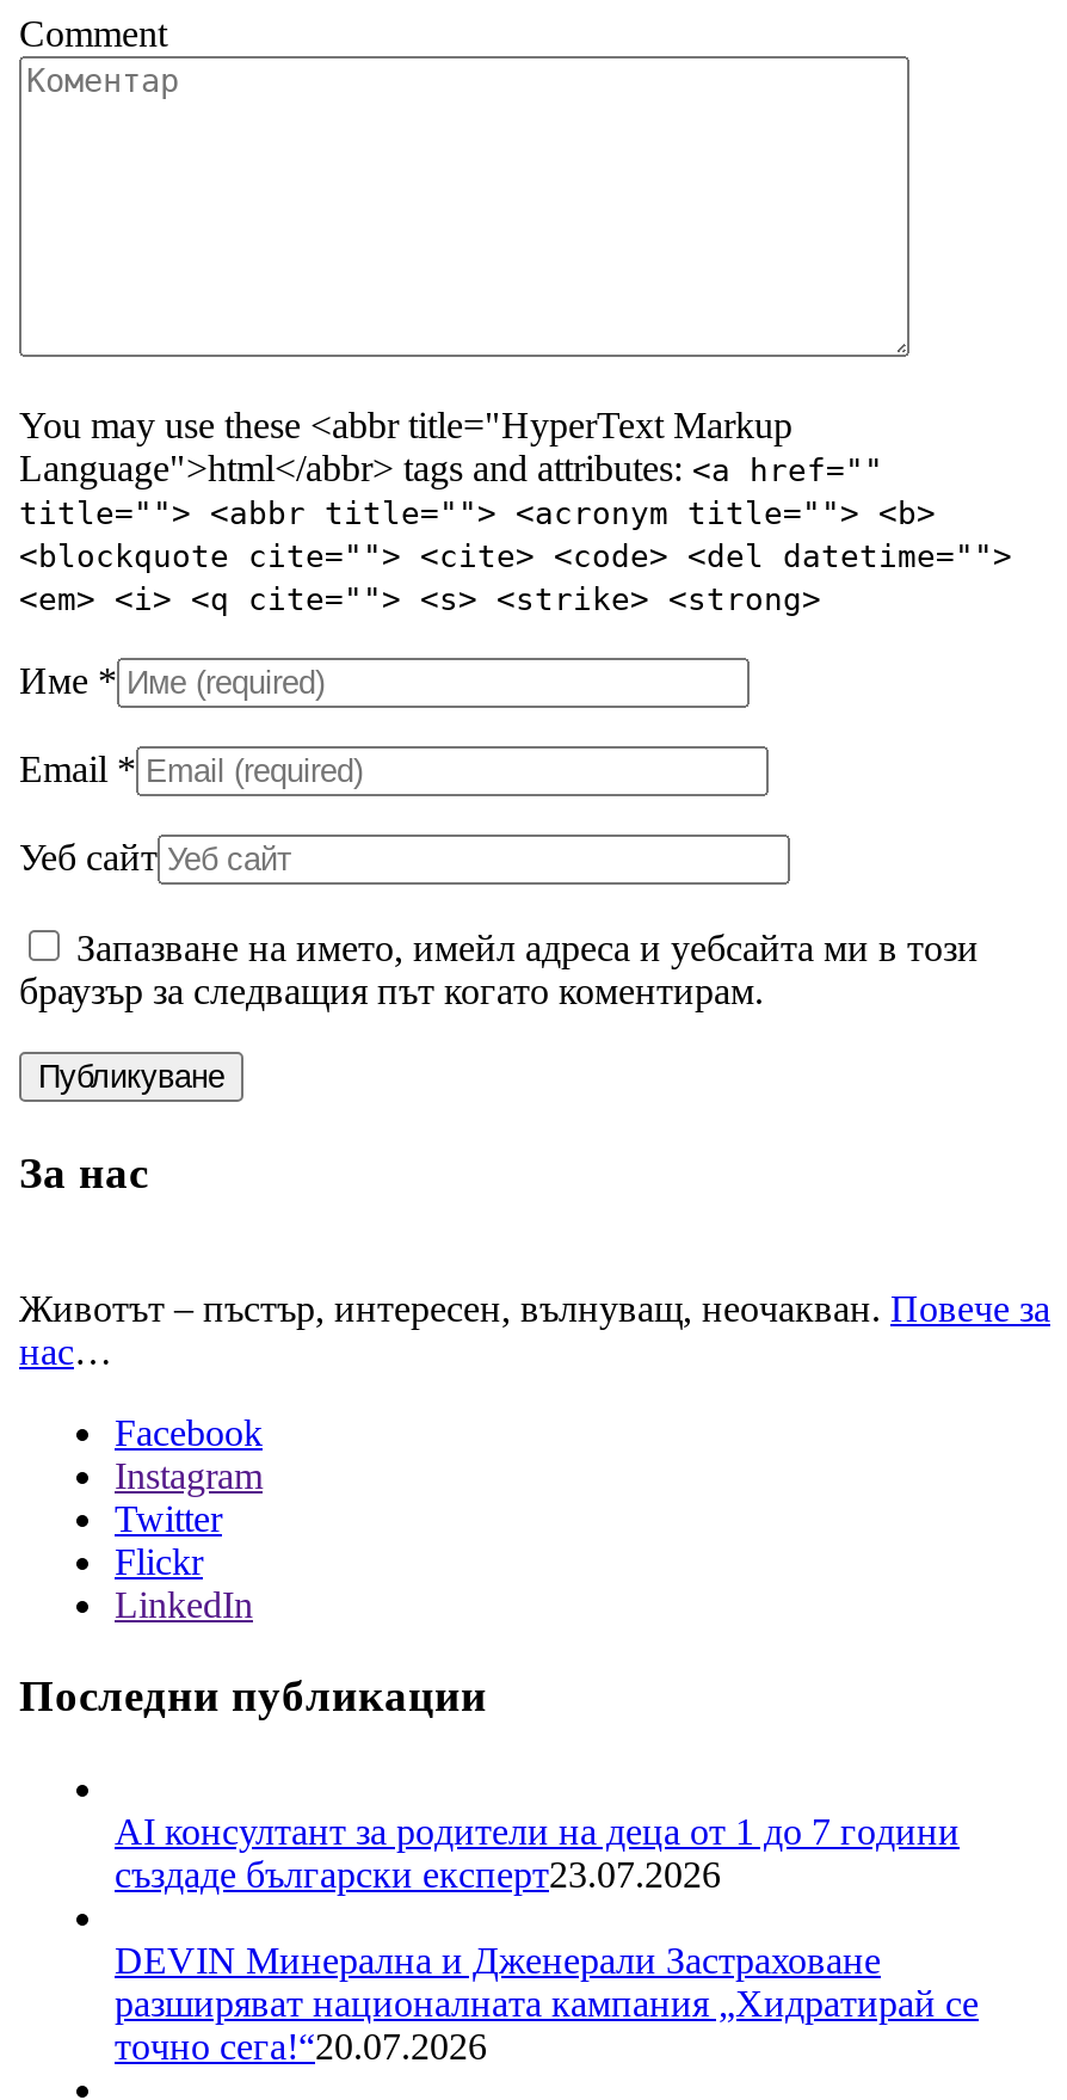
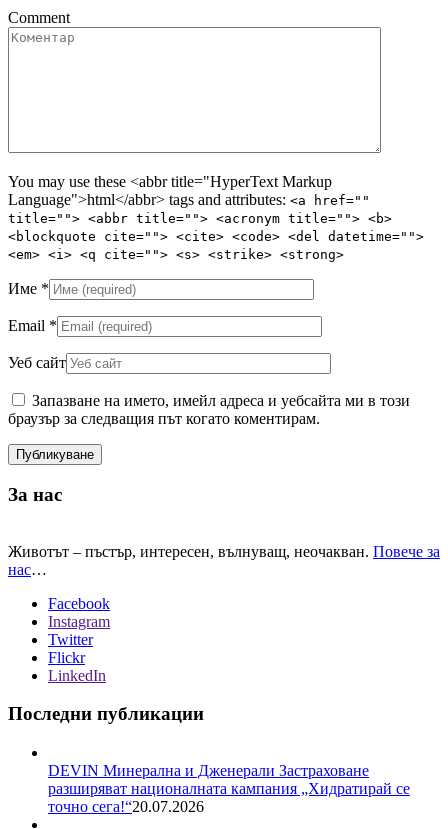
- AI консултант за родители на деца от 1 до 7 години
- създаде български експерт23.07.2026
